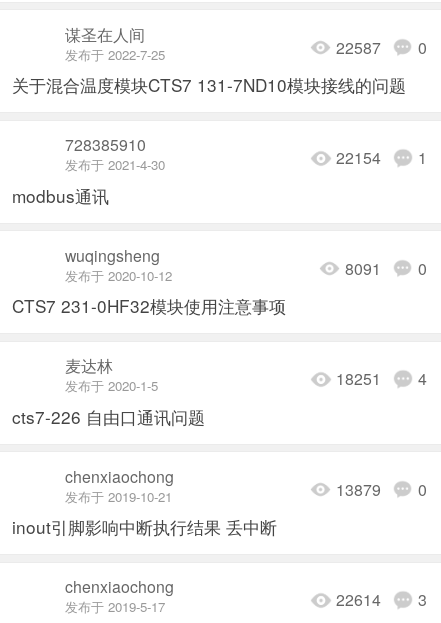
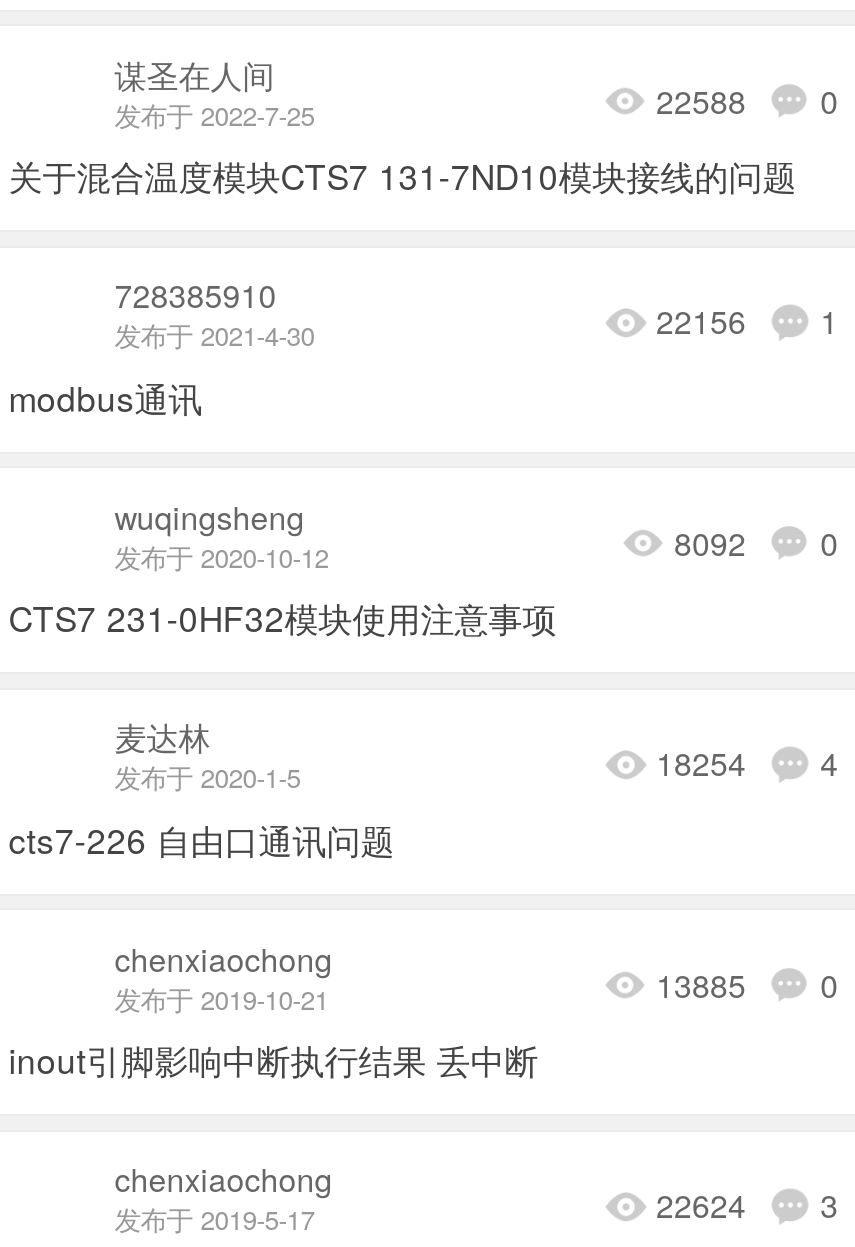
- 22587 0
+ 22588 0

- 22154 1
+ 22156 1

- 8091 0
+ 8092 0

- 18251 4
+ 18254 4

- 13879 0
+ 13885 0

- 22614 3
+ 22624 3
